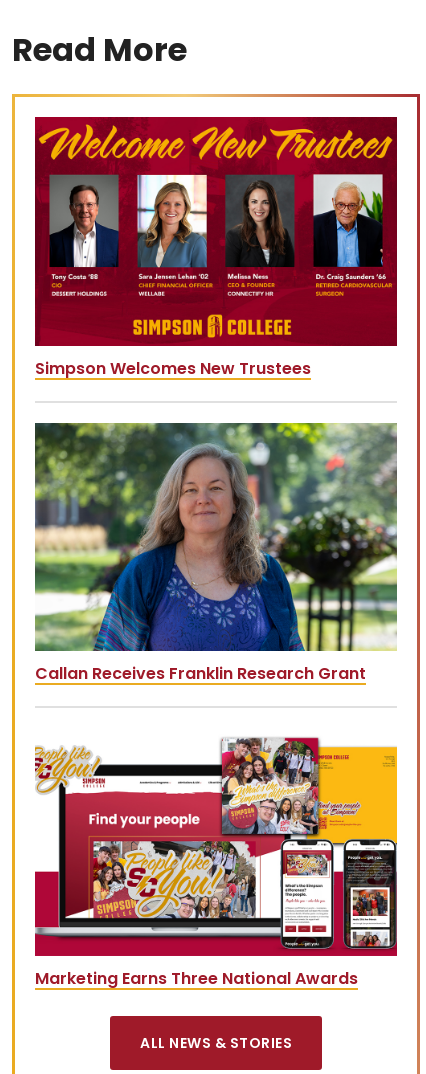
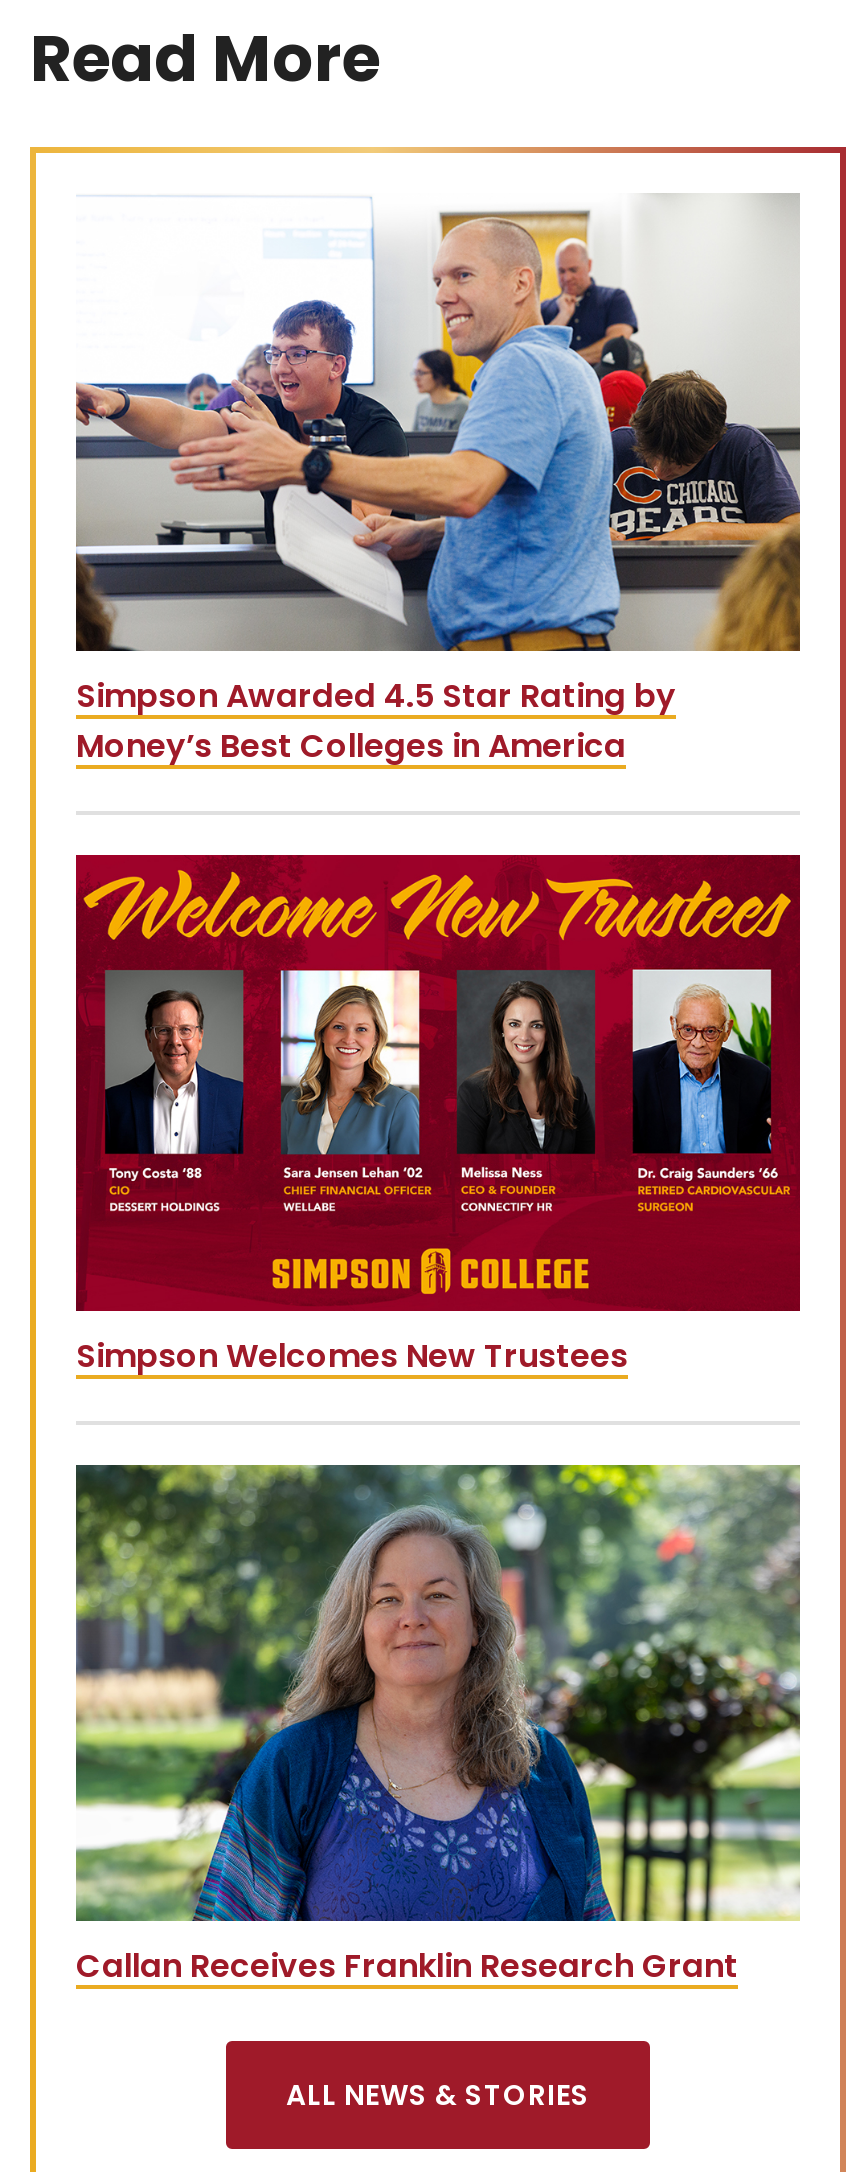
+ [image]
+ Simpson Awarded 4.5 Star Rating by
+ Money’s Best Colleges in America

moved down: [image] | Simpson Welcomes New Trustees | Callan Receives Franklin Research Grant

- [image]
- Marketing Earns Three National Awards
